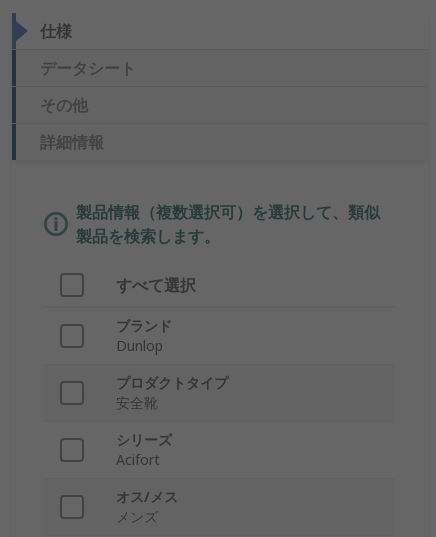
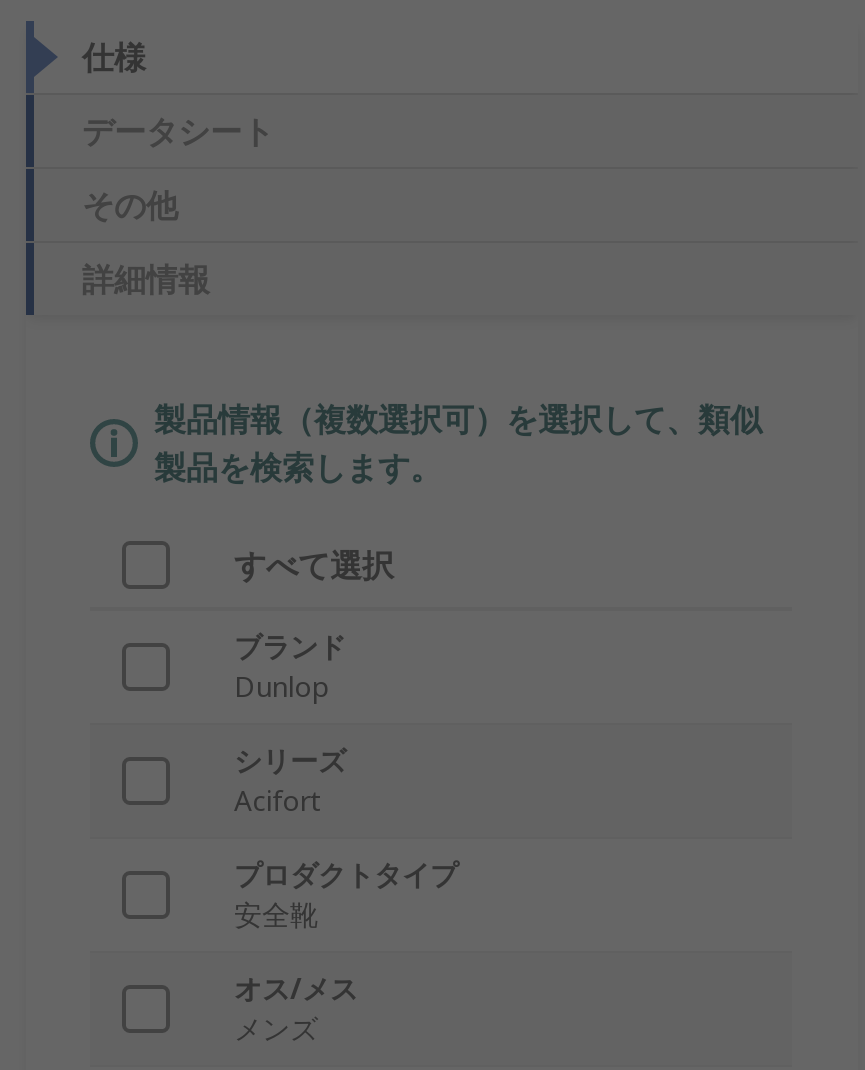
moved down: プロダクトタイプ | 安全靴

moved up: シリーズ | Acifort
